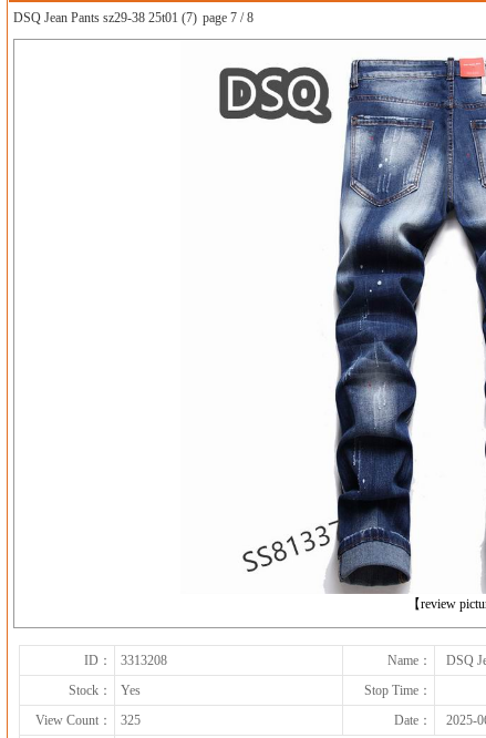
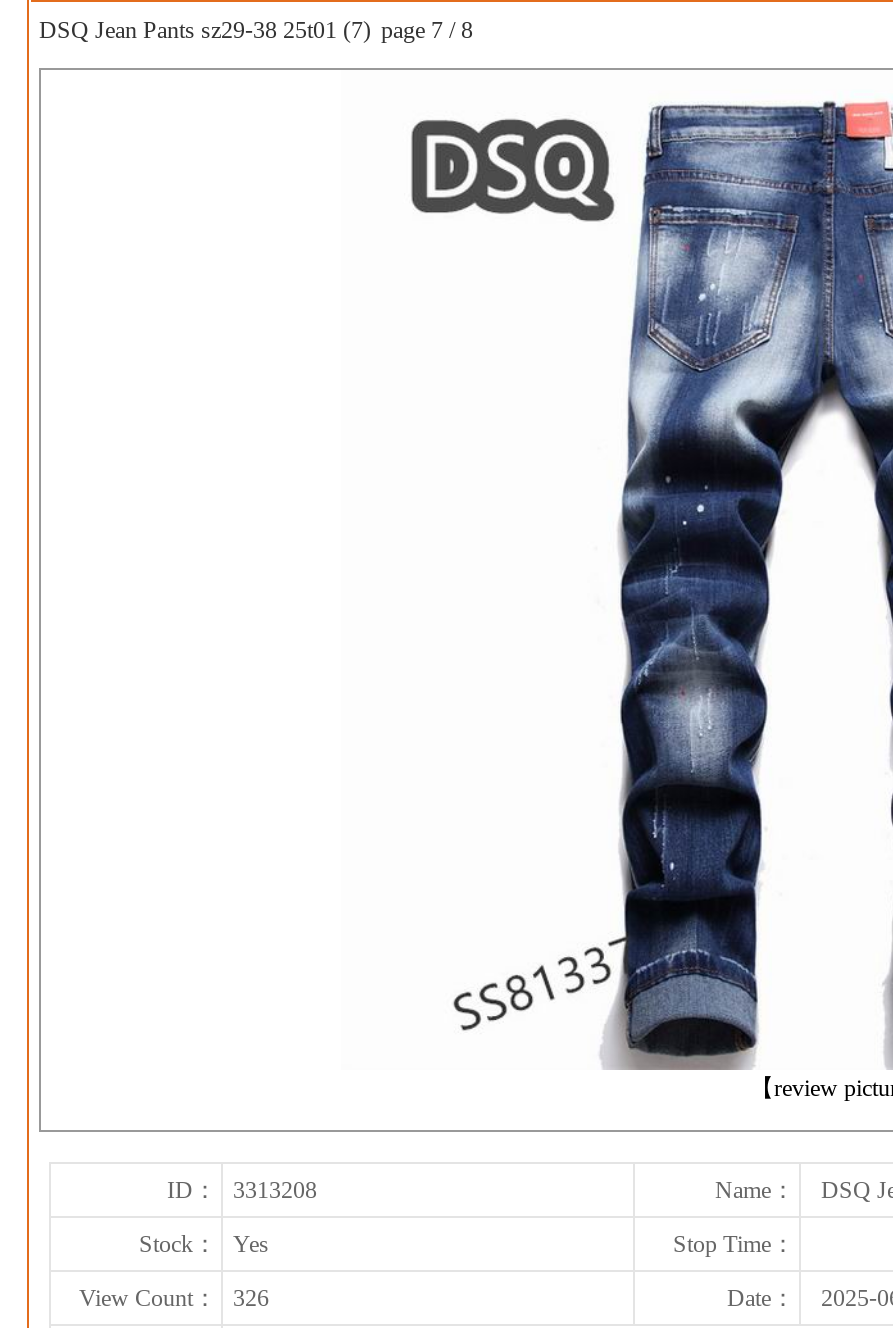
- View Count： 325
+ View Count： 326
